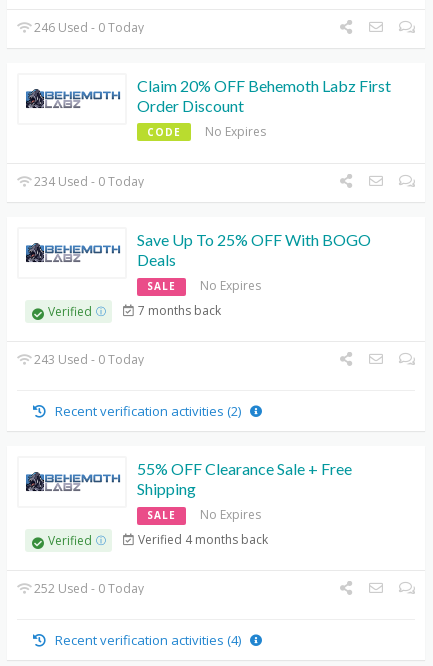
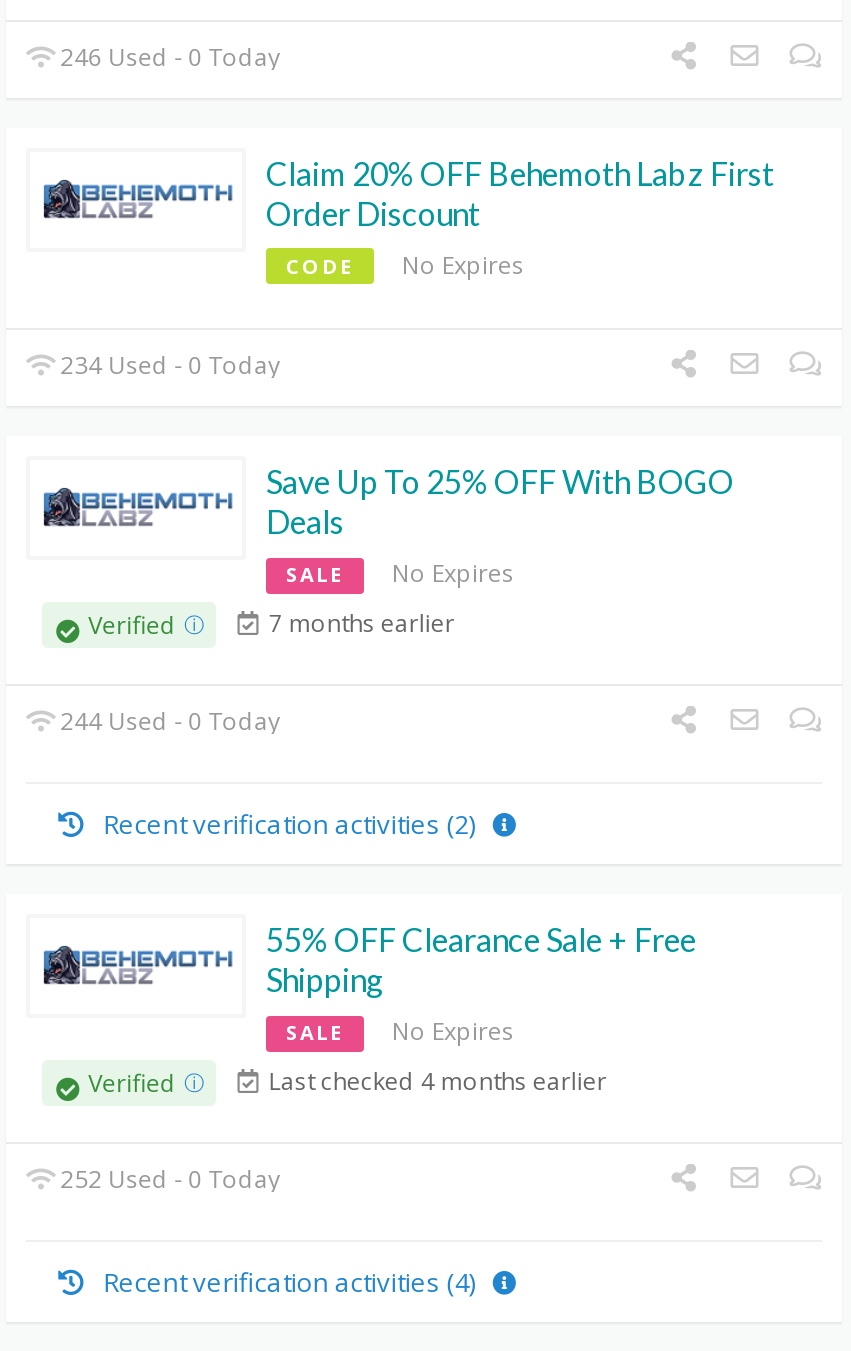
- 7 months back
+ 7 months earlier

- 243 Used - 0 Today
+ 244 Used - 0 Today

- Verified 4 months back
+ Last checked 4 months earlier
